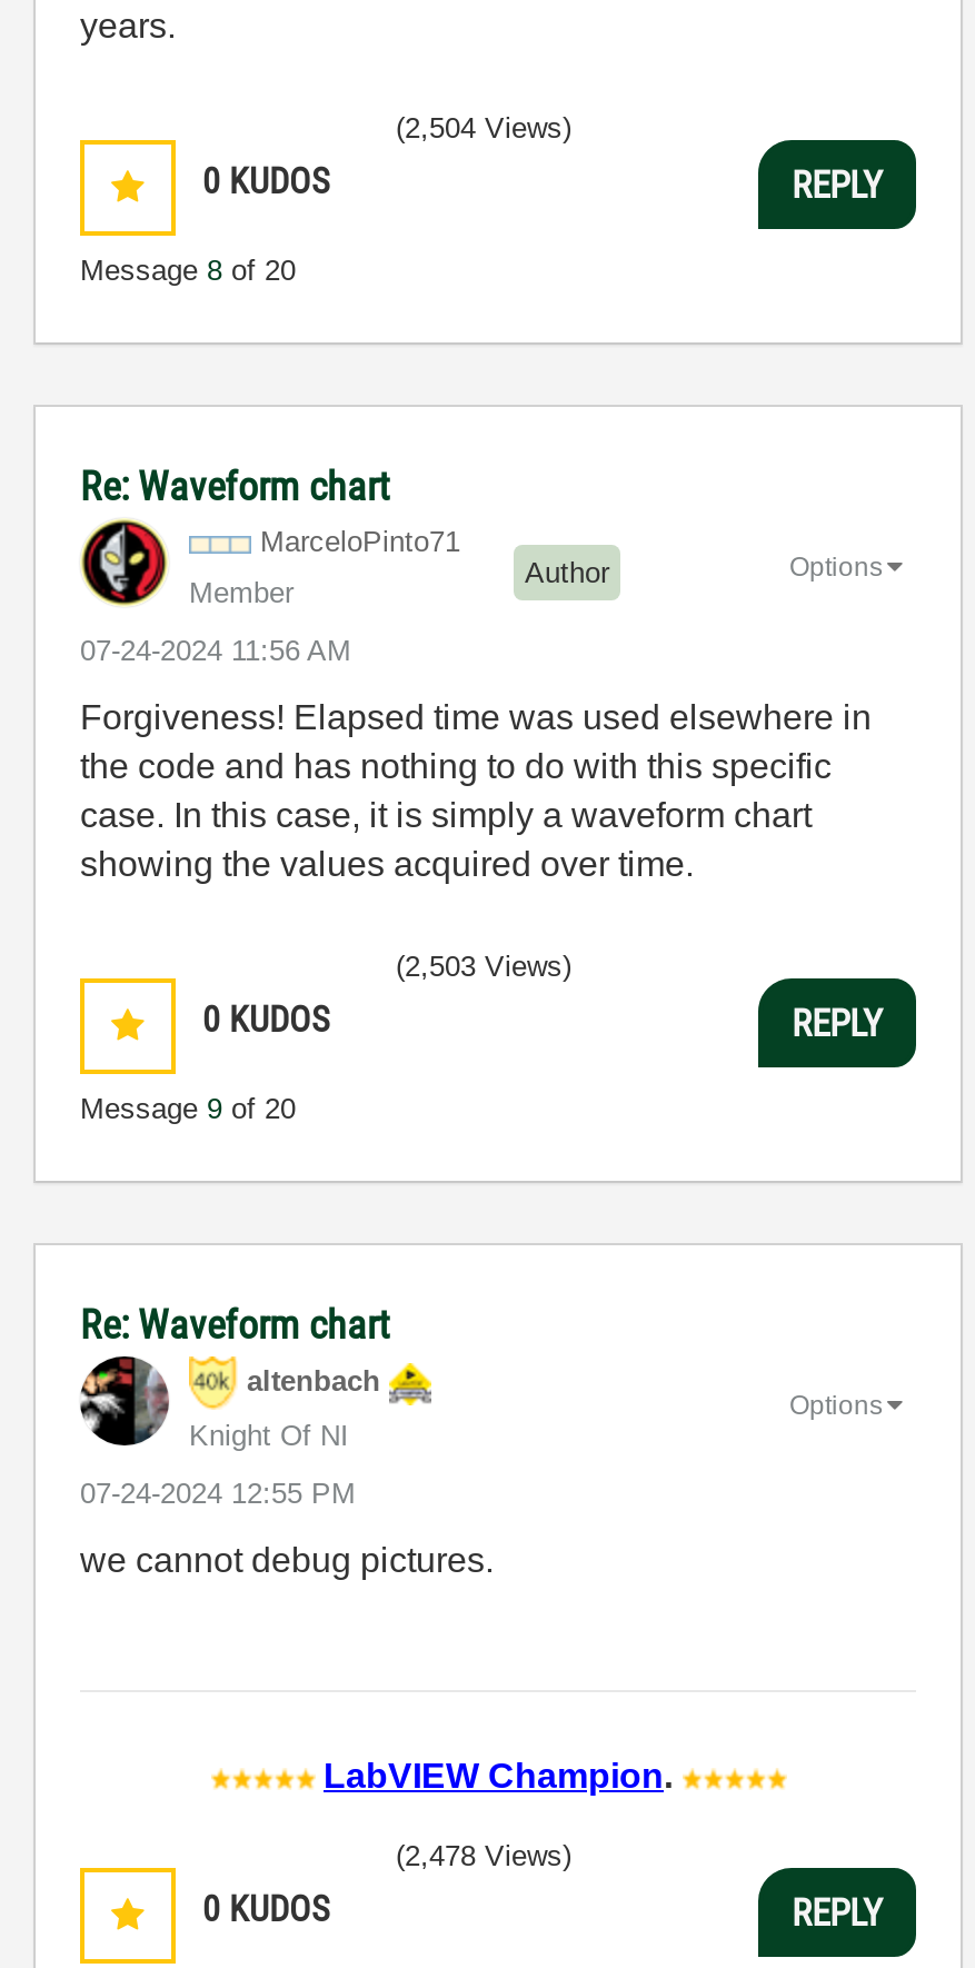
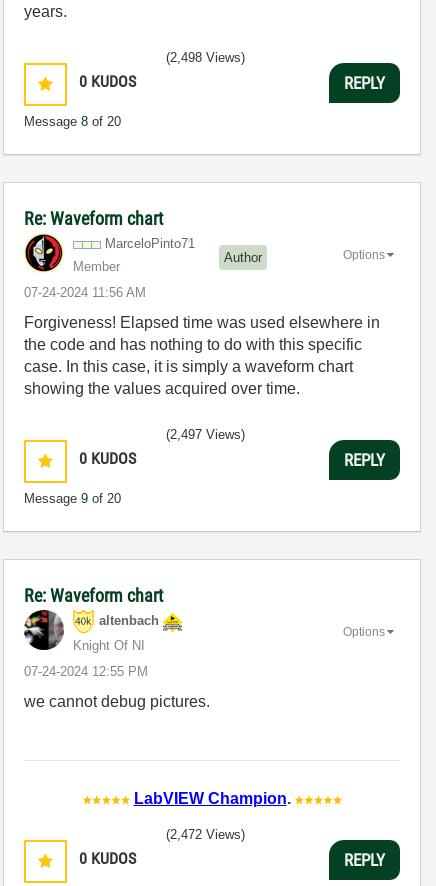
- (2,504 Views)
+ (2,498 Views)

- (2,503 Views)
+ (2,497 Views)

- (2,478 Views)
+ (2,472 Views)
